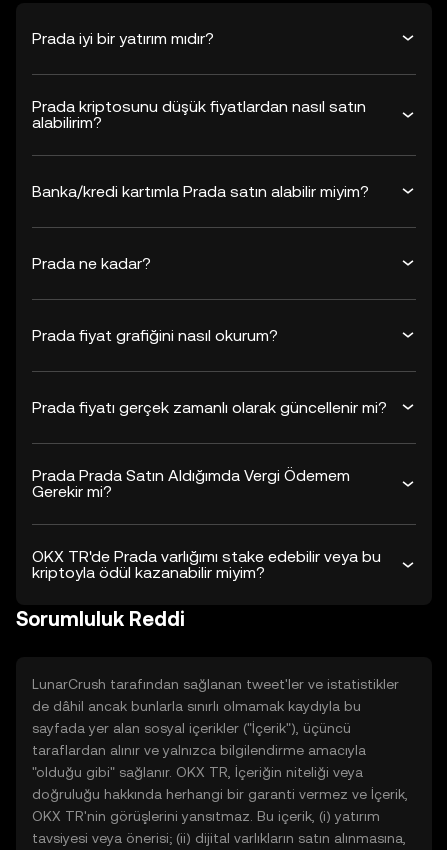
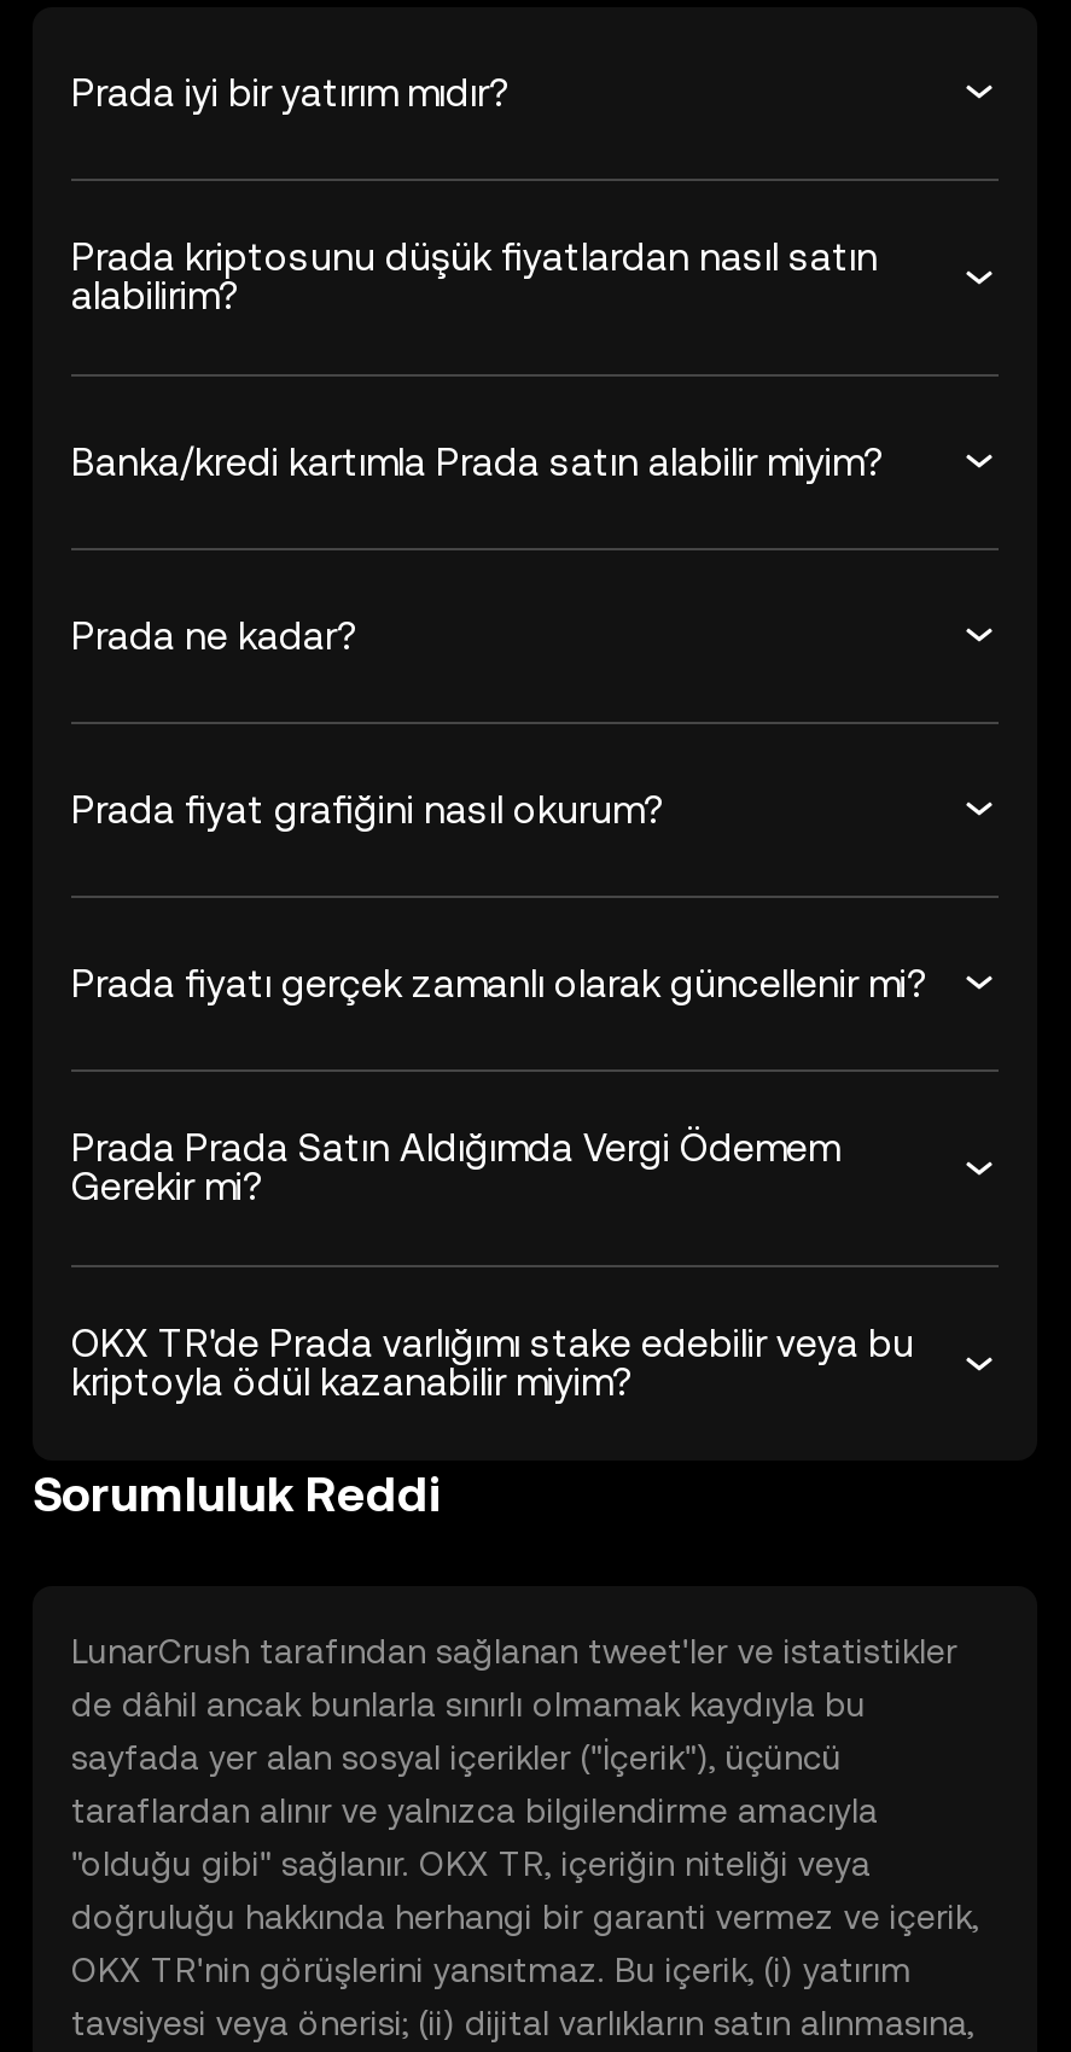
- "olduğu gibi" sağlanır. OKX TR, İçeriğin niteliği veya
+ "olduğu gibi" sağlanır. OKX TR, içeriğin niteliği veya

- doğruluğu hakkında herhangi bir garanti vermez ve İçerik,
+ doğruluğu hakkında herhangi bir garanti vermez ve içerik,
